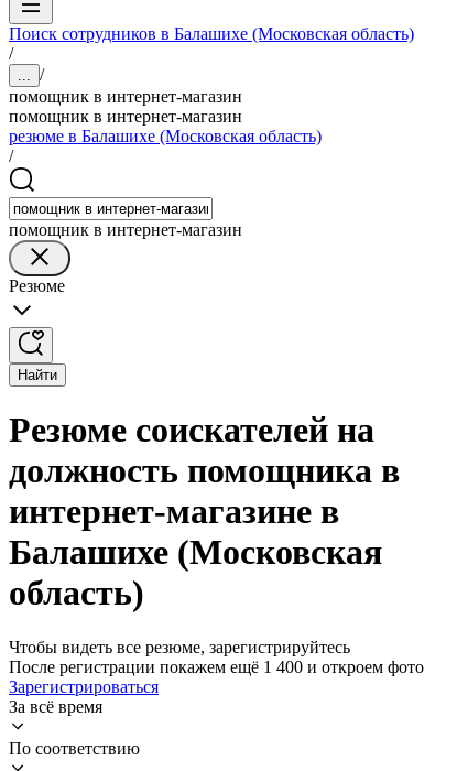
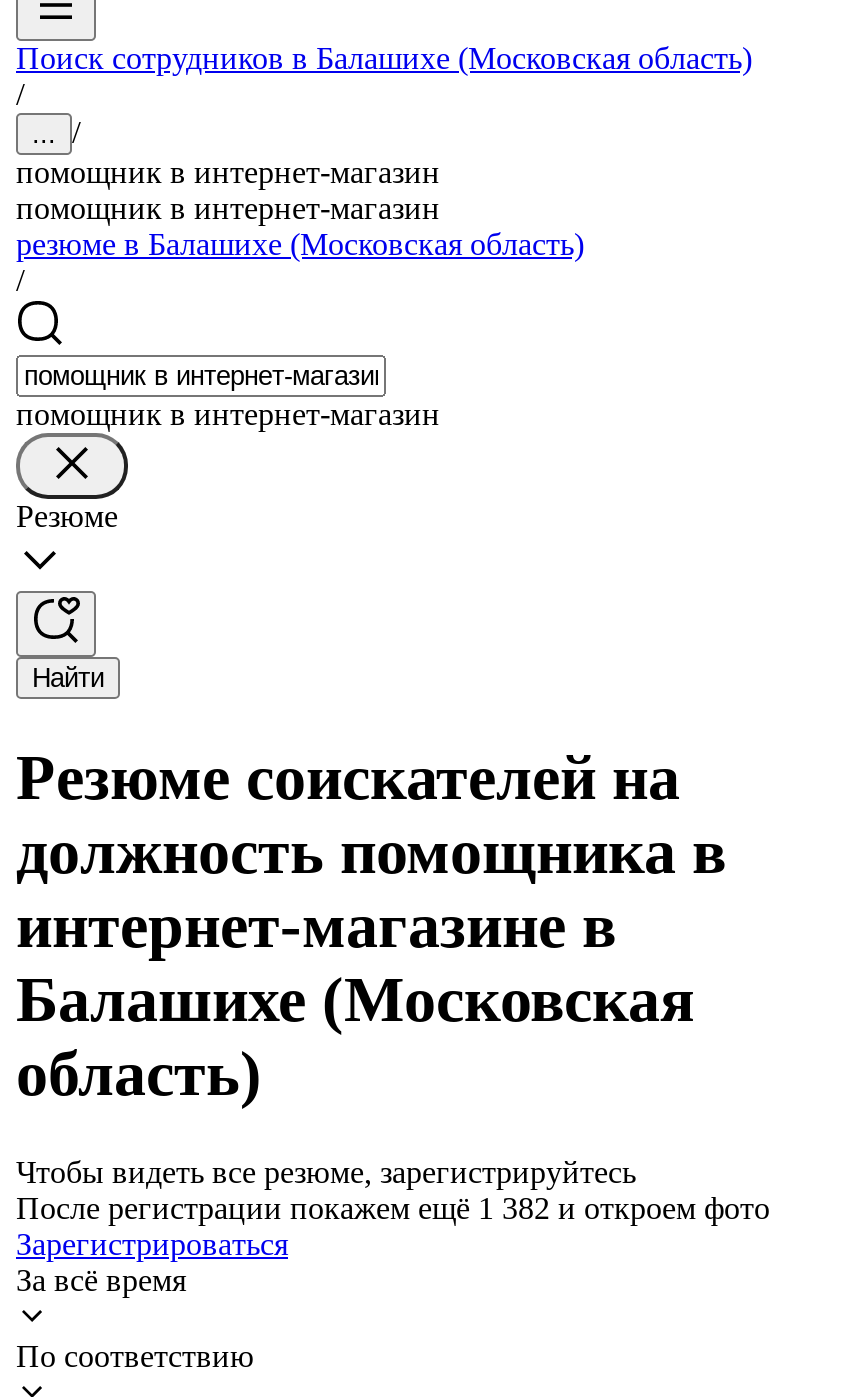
- После регистрации покажем ещё 1 400 и откроем фото
+ После регистрации покажем ещё 1 382 и откроем фото
